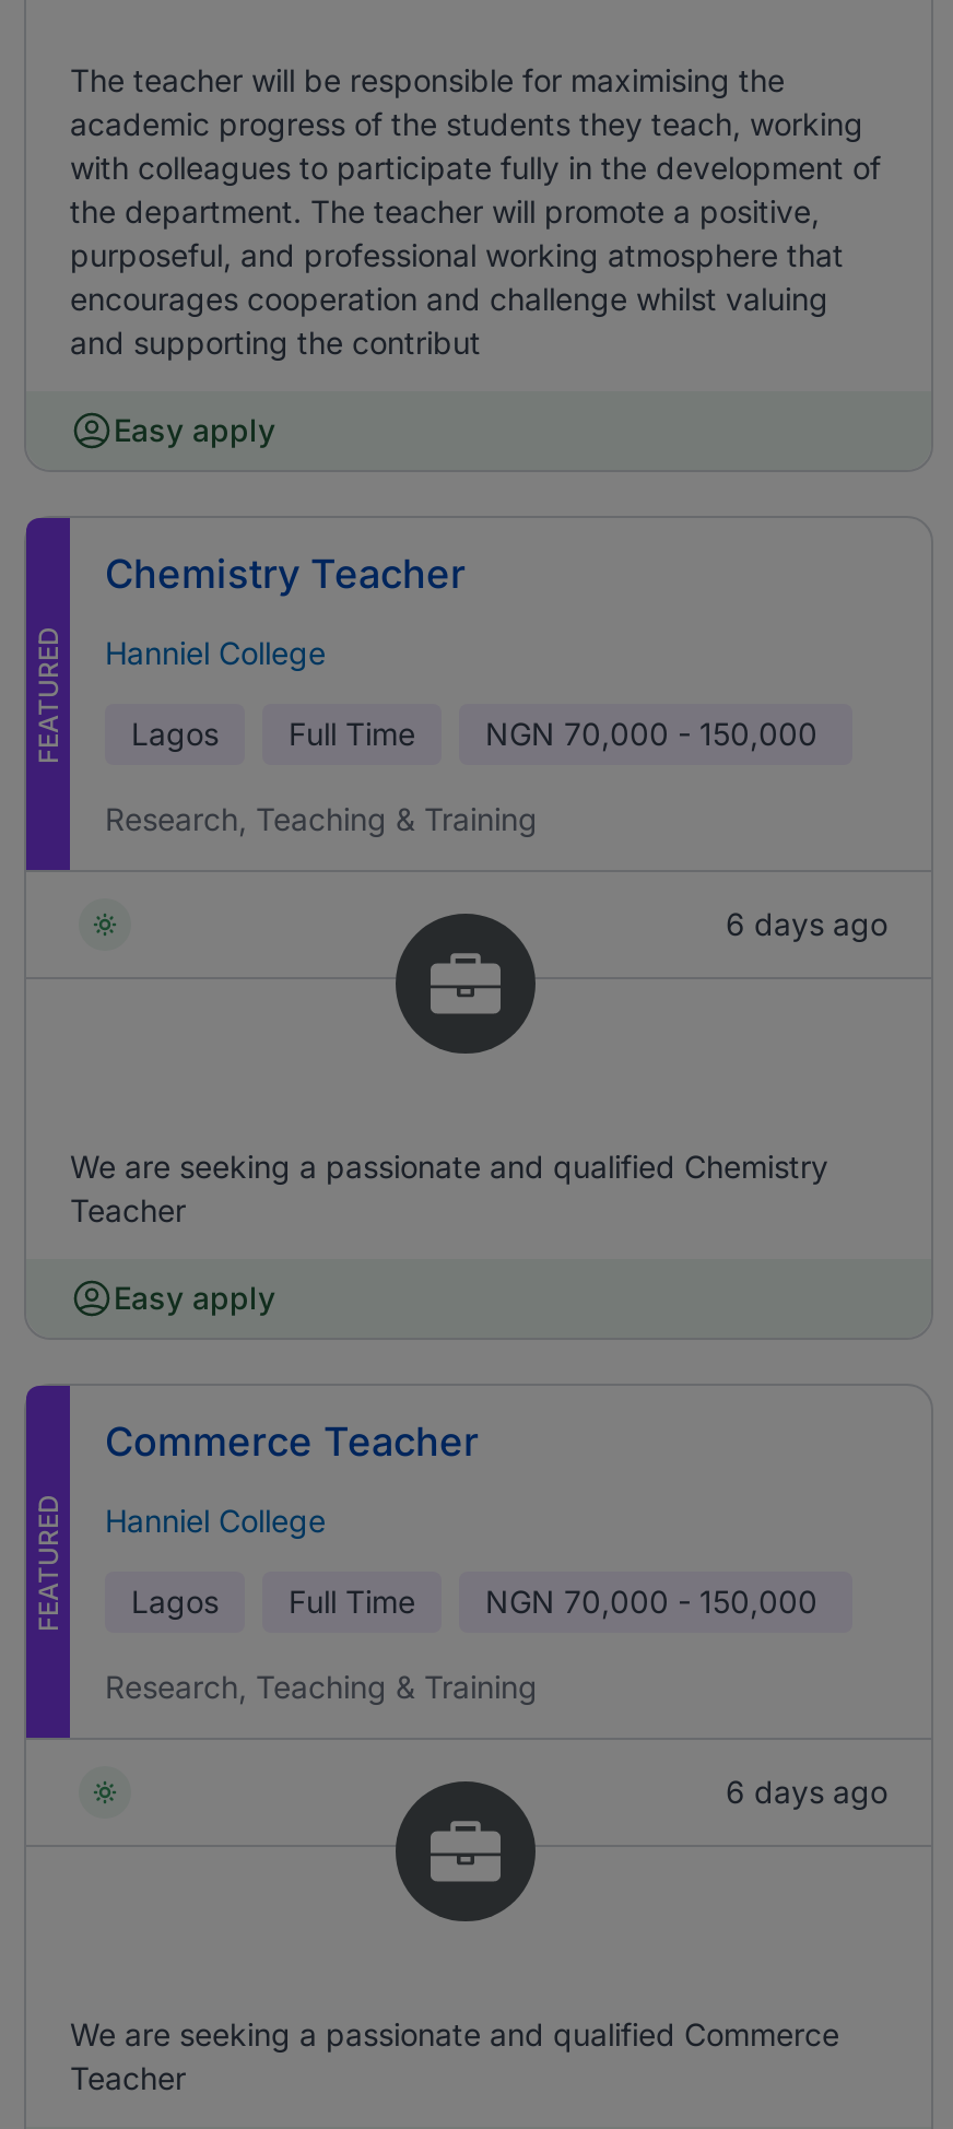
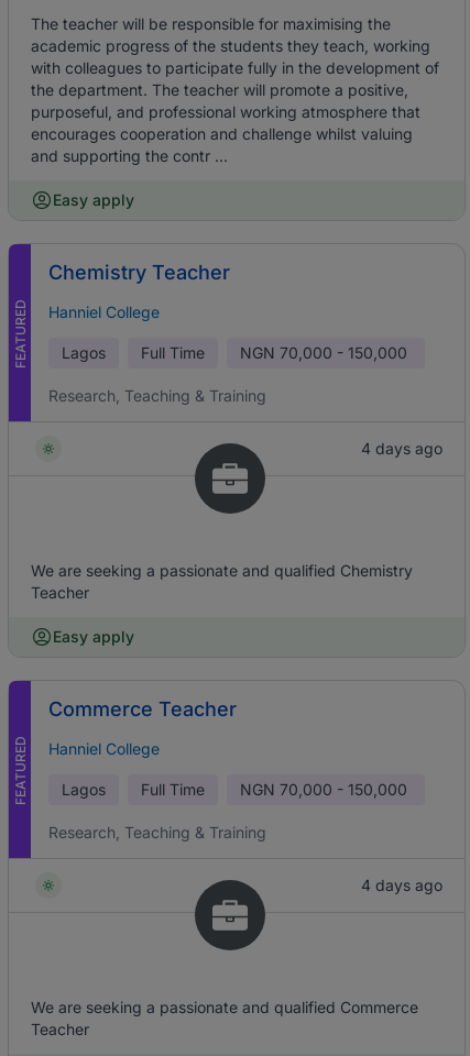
- and supporting the contribut
+ and supporting the contr ...

- 6 days ago
+ 4 days ago

- 6 days ago
+ 4 days ago
